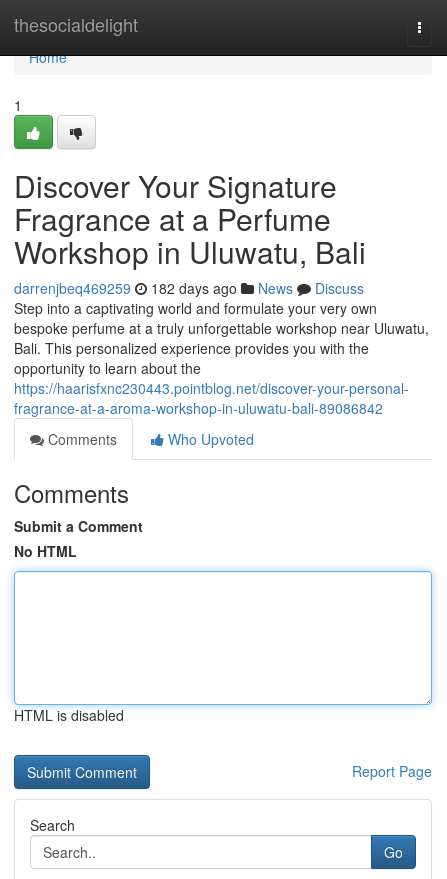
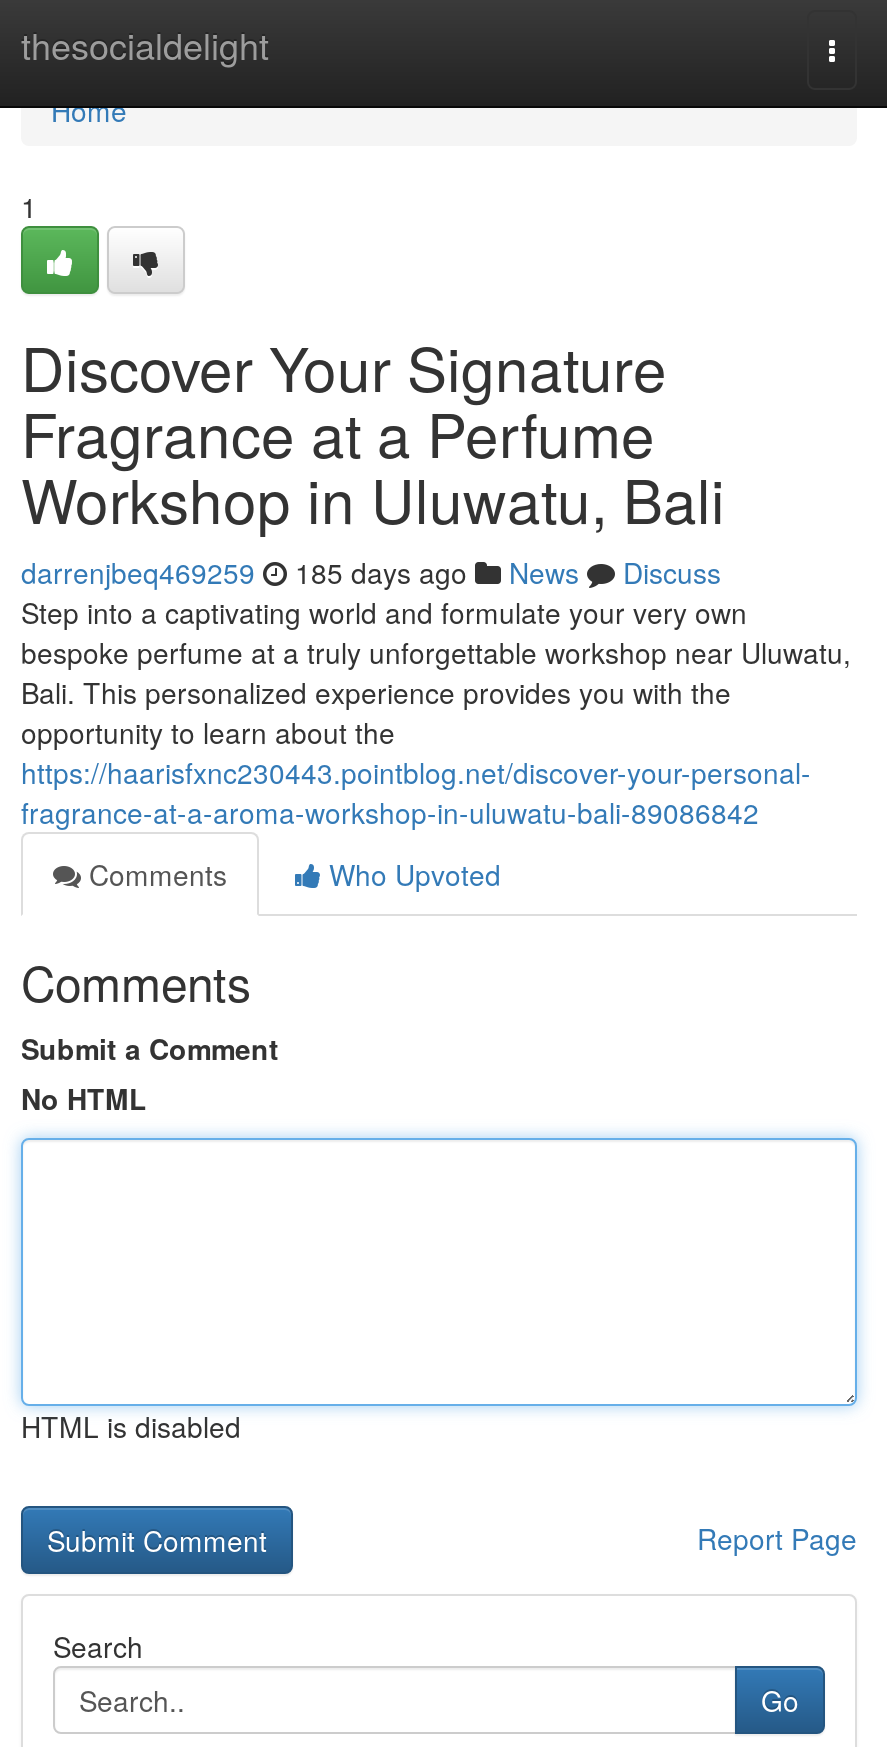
- darrenjbeq469259 182 days ago News Discuss
+ darrenjbeq469259 185 days ago News Discuss
